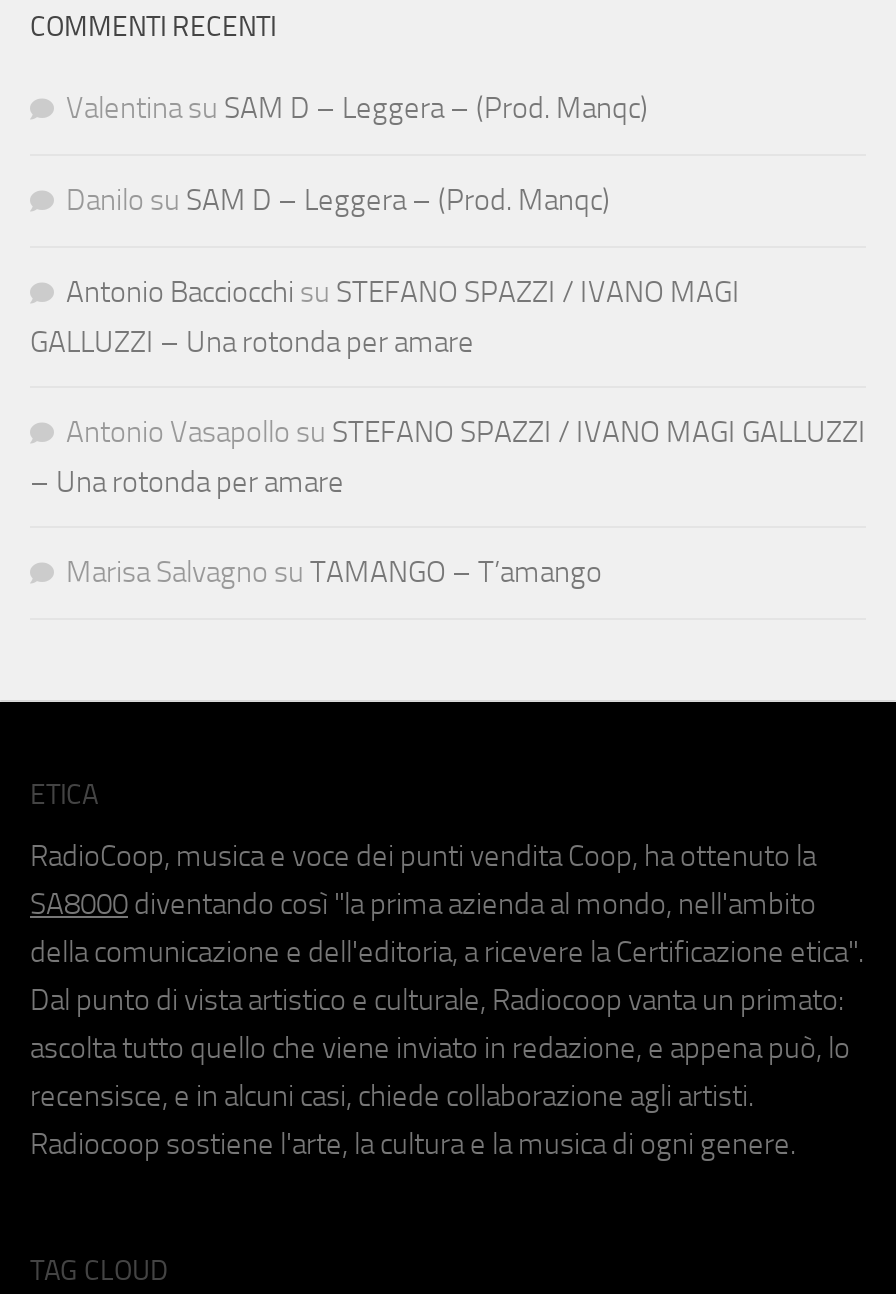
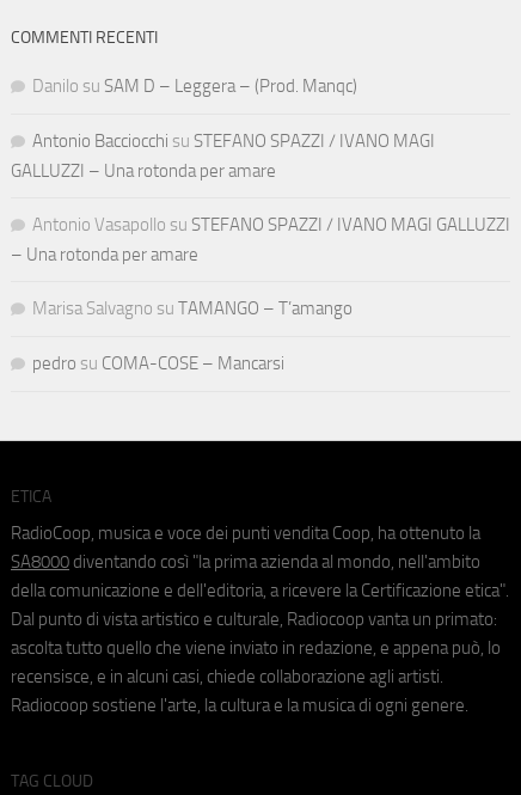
- Valentina su SAM D – Leggera – (Prod. Manqc)

moved up: Danilo su SAM D – Leggera – (Prod. Manqc) | Antonio Bacciocchi su STEFANO SPAZZI / IVANO MAGI | GALLUZZI – Una rotonda per amare | Antonio Vasapollo su STEFANO SPAZZI / IVANO MAGI GALLUZZI | – Una rotonda per amare | Marisa Salvagno su TAMANGO – T’amango

+ pedro su COMA-COSE – Mancarsi
